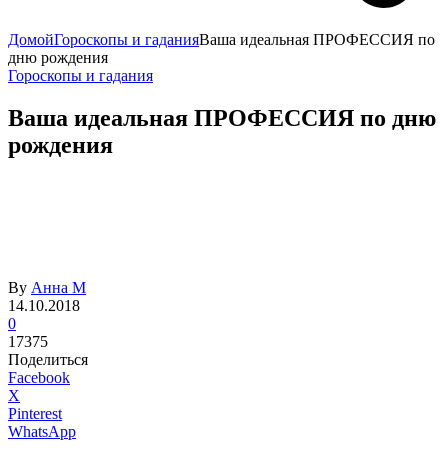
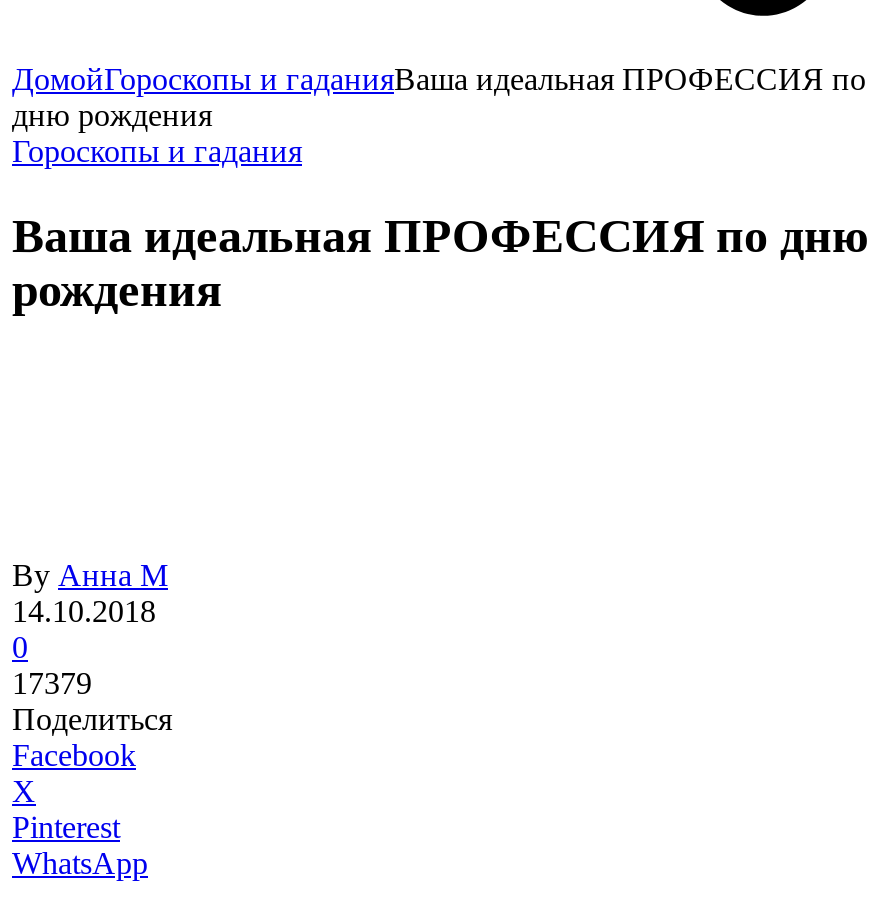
- 17375
+ 17379
